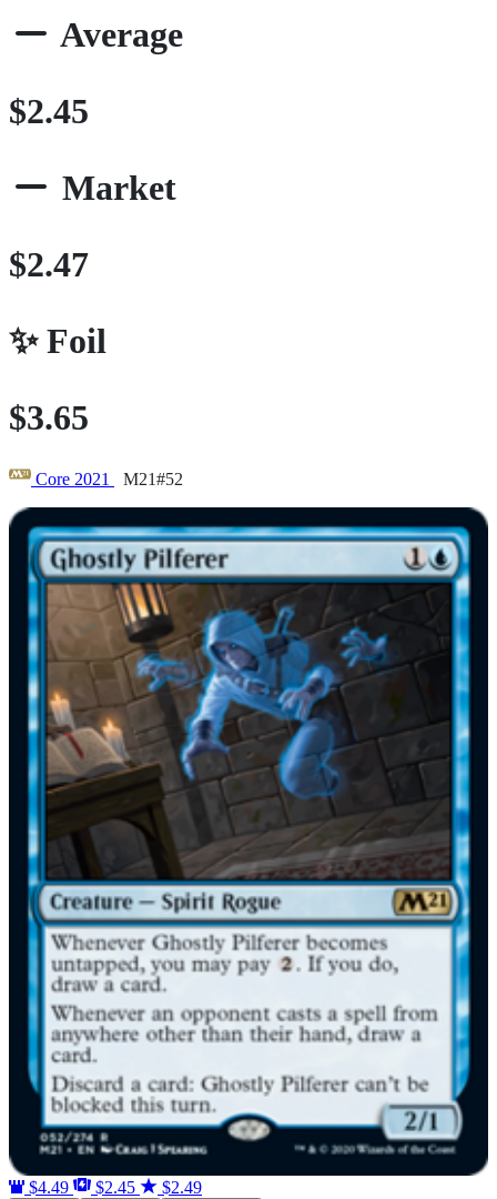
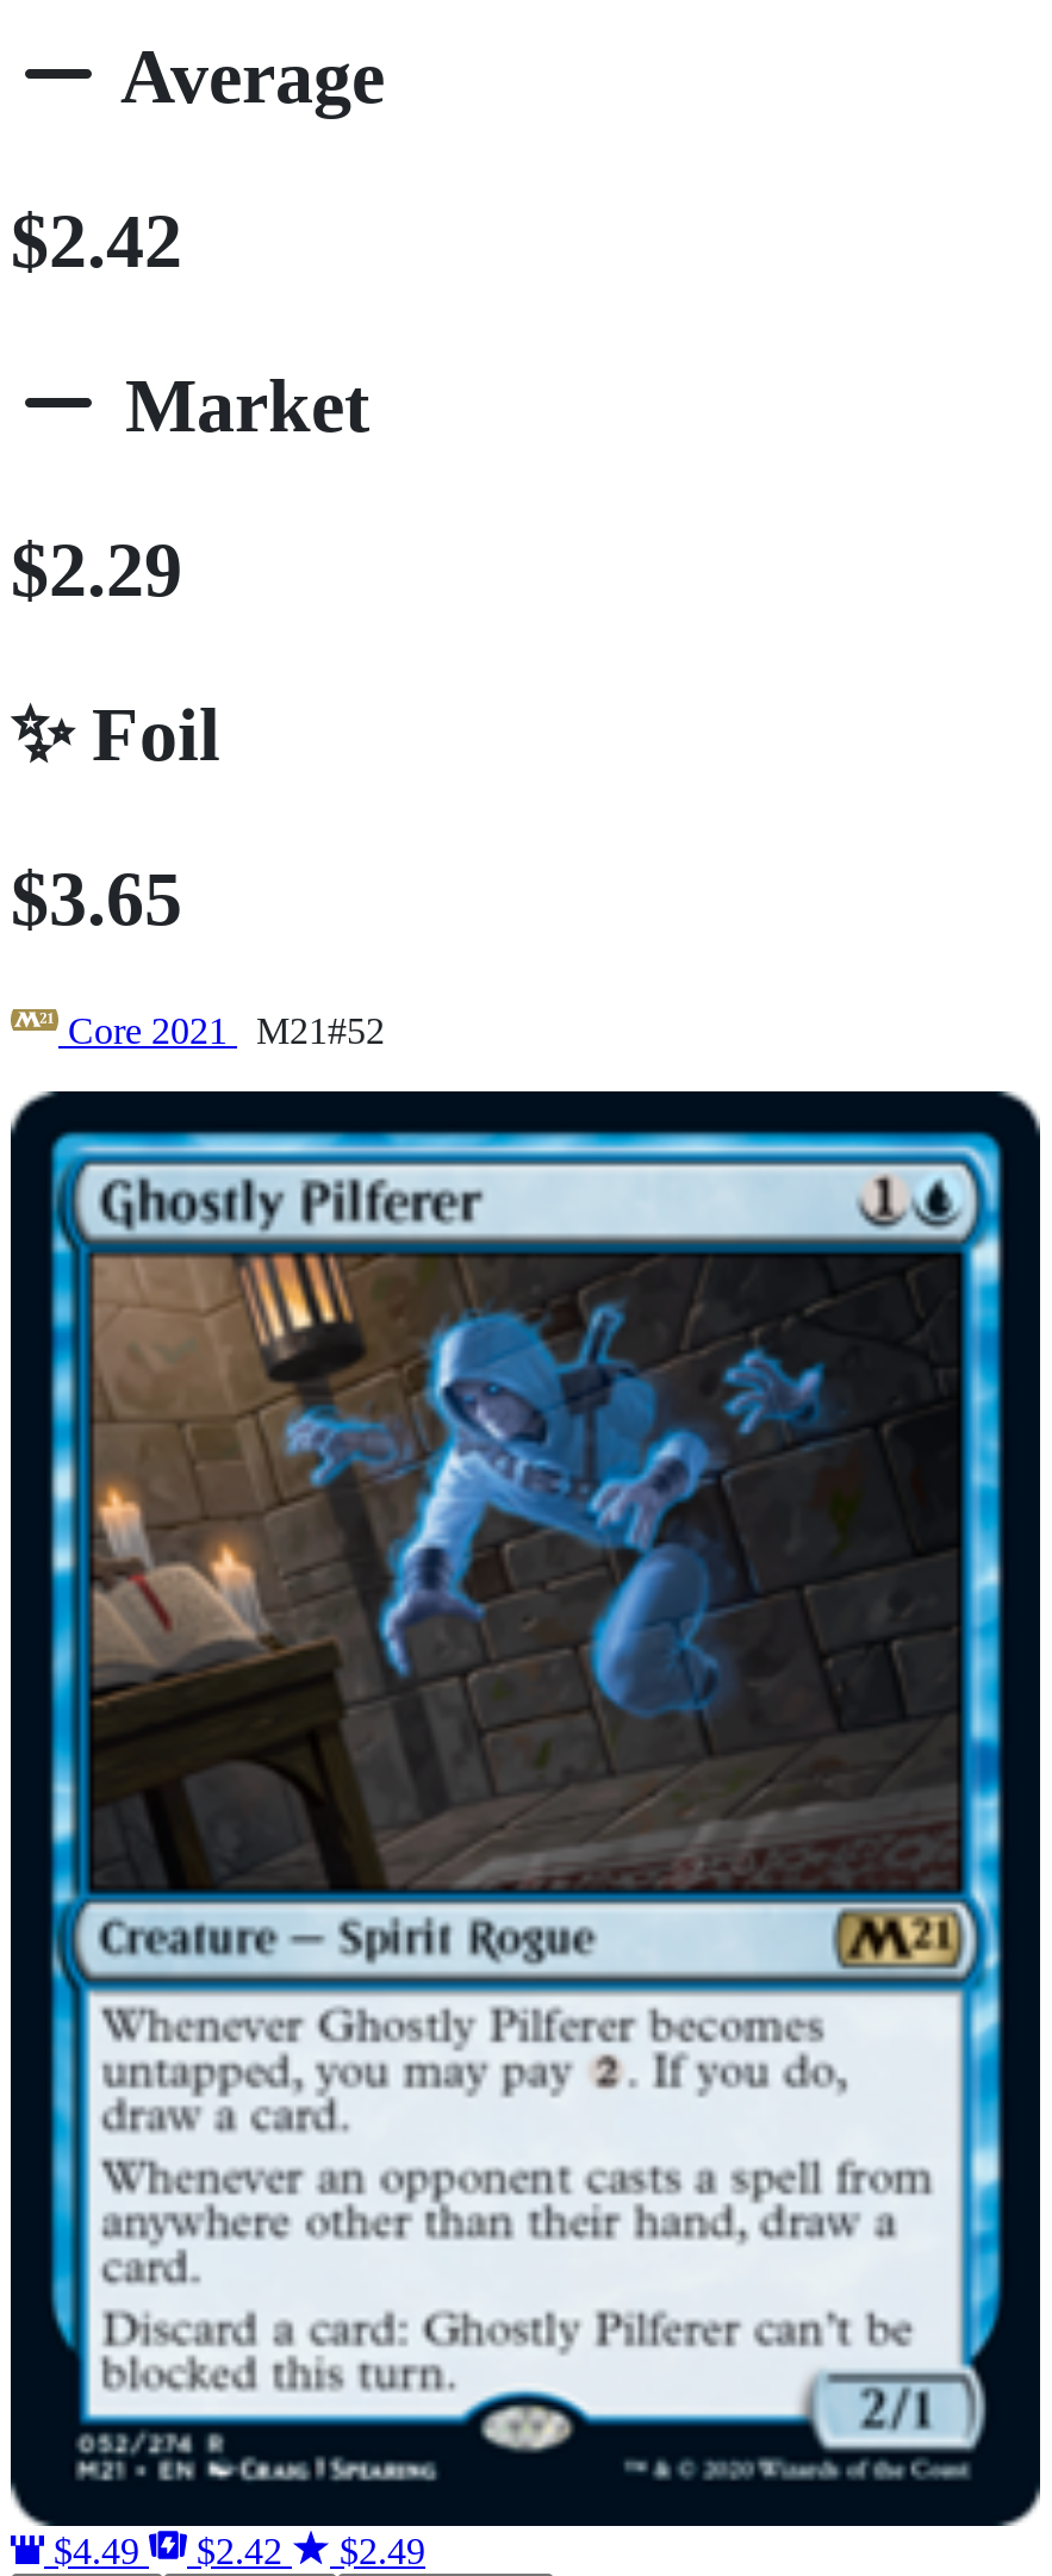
- $2.45
+ $2.42

- $2.47
+ $2.29

- $4.49 $2.45 $2.49
+ $4.49 $2.42 $2.49
